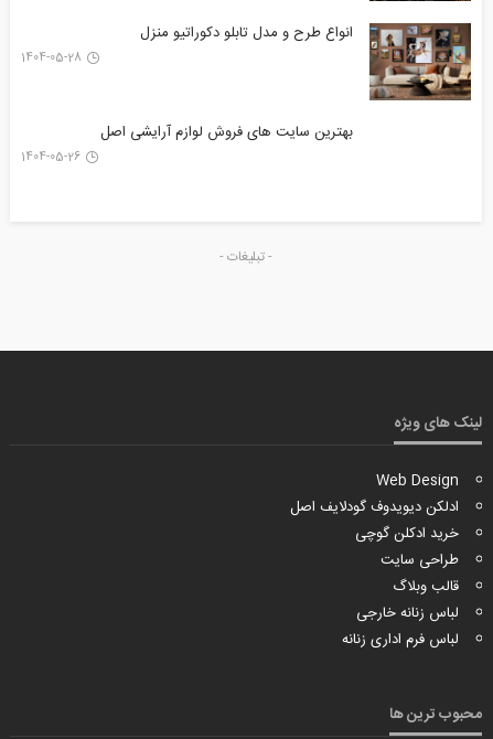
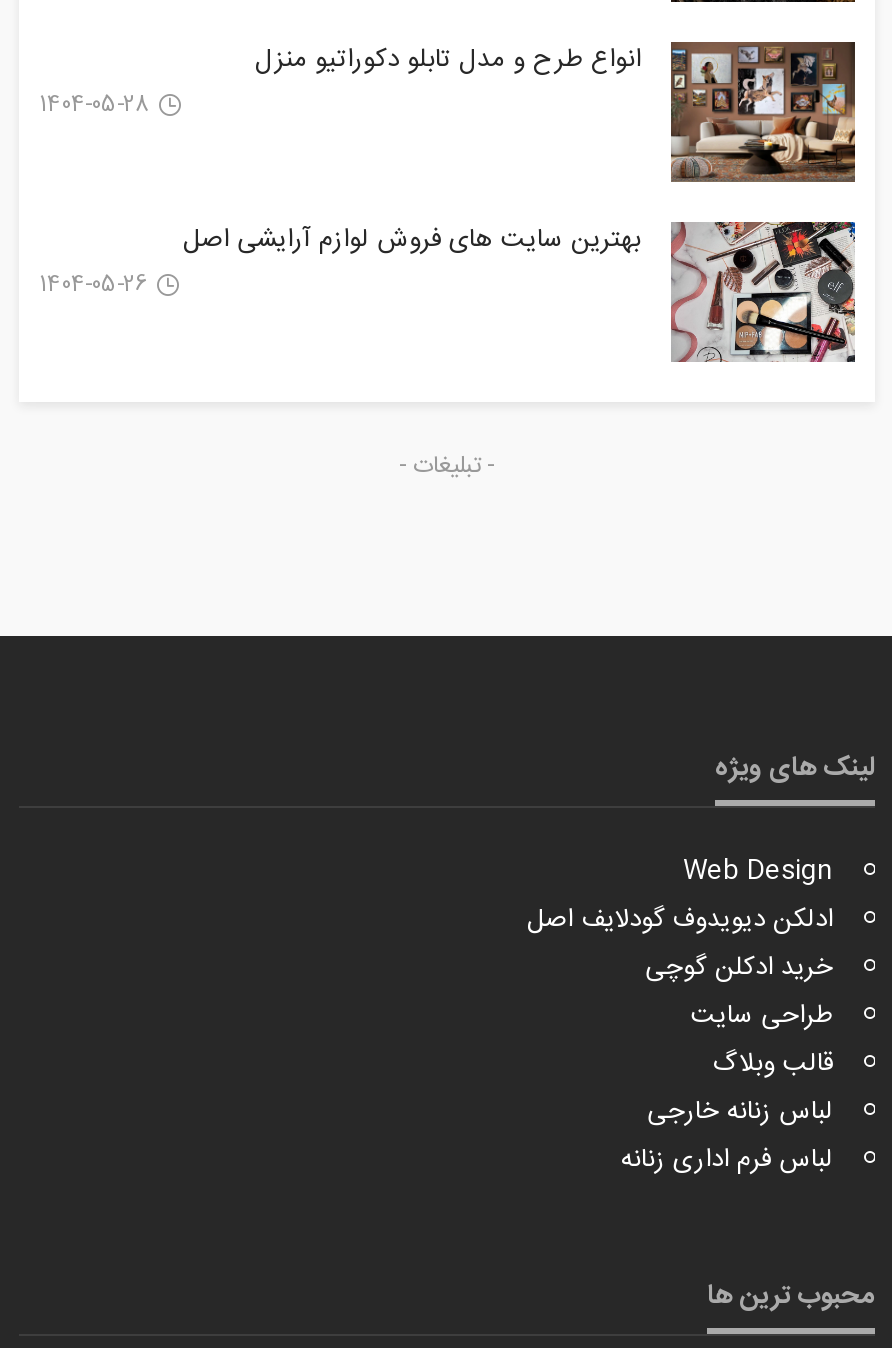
+ [image]
